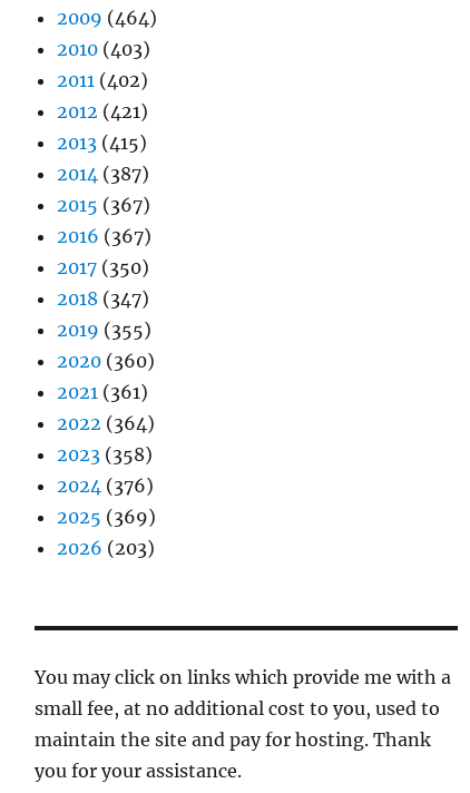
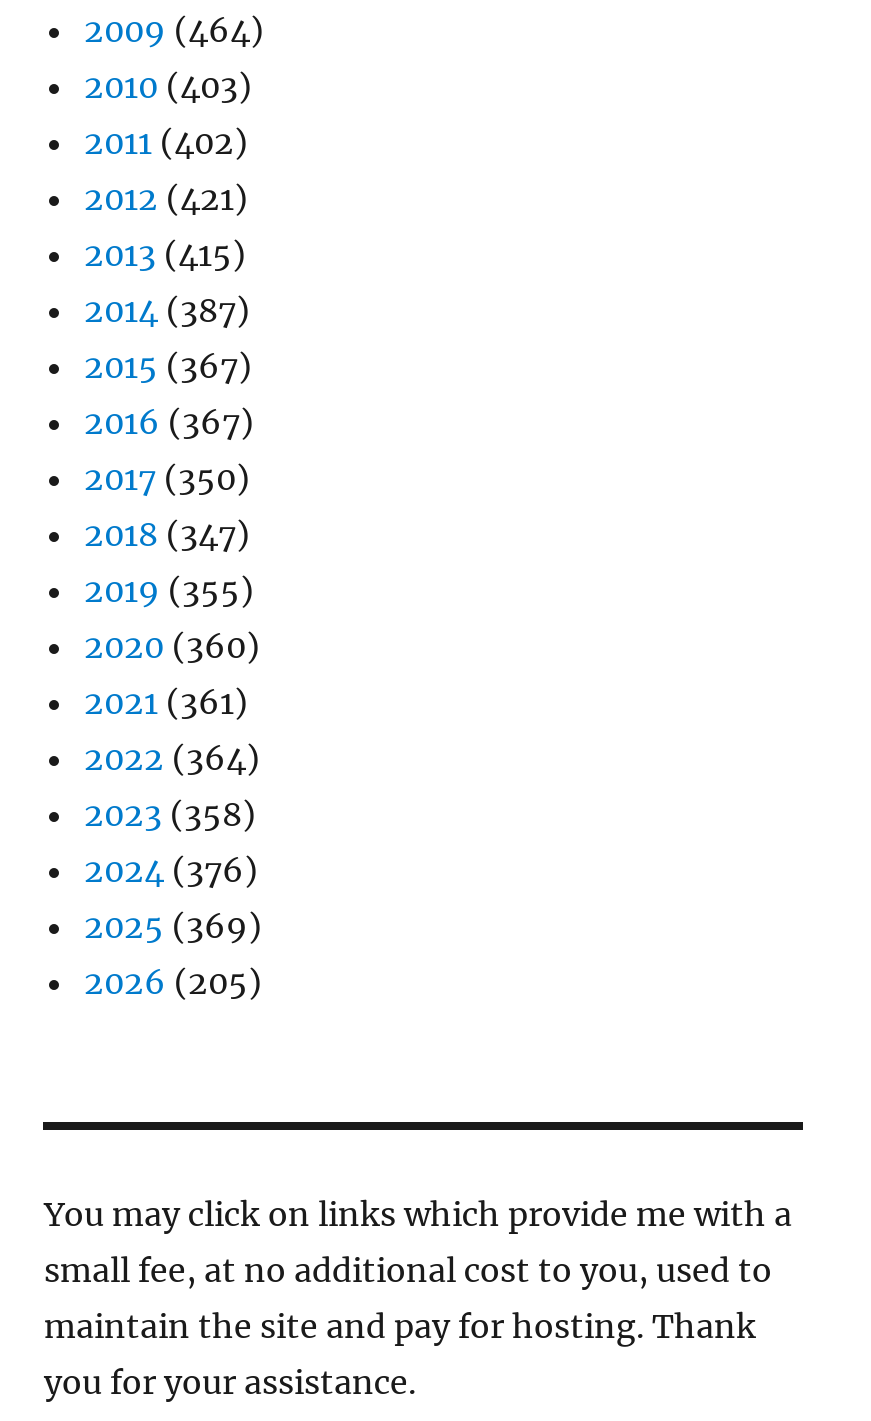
- 2026 (203)
+ 2026 (205)
